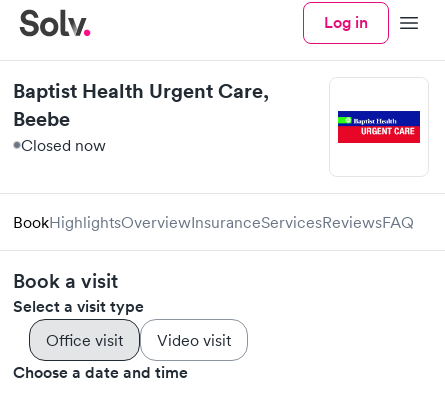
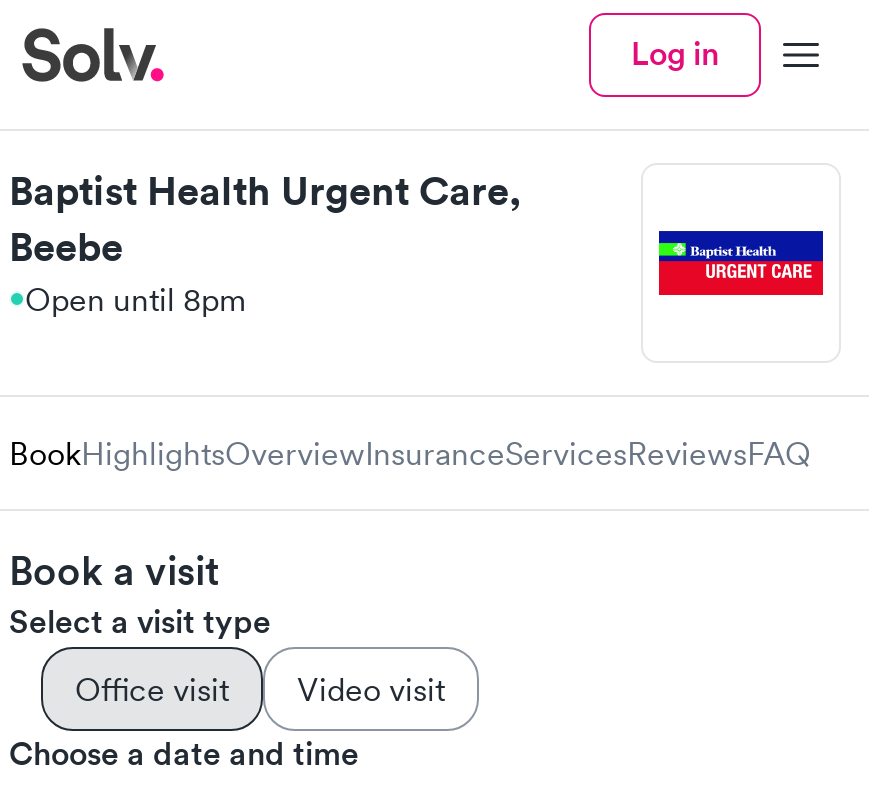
- Closed now
+ Open until 8pm
